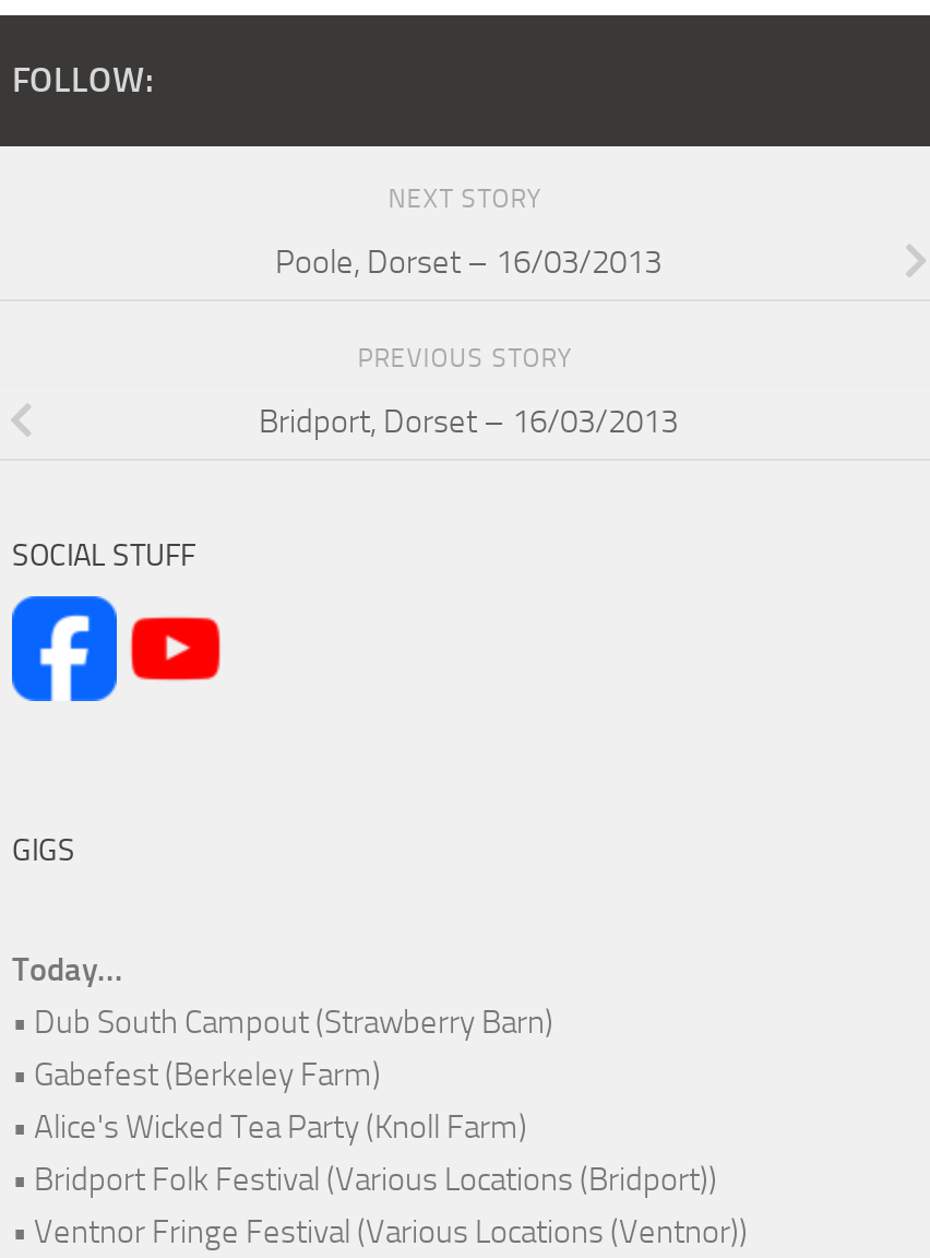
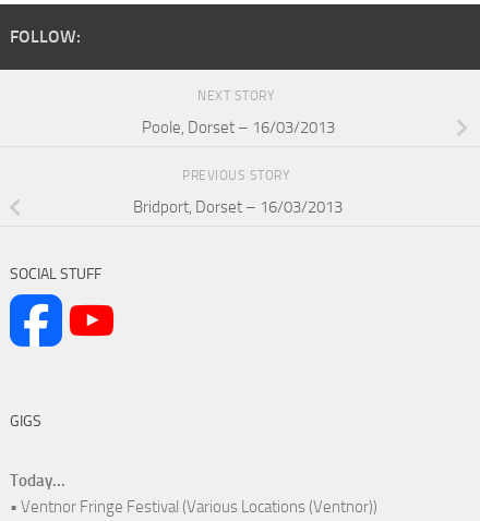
- • Dub South Campout (Strawberry Barn)
- • Gabefest (Berkeley Farm)
- • Alice's Wicked Tea Party (Knoll Farm)
- • Bridport Folk Festival (Various Locations (Bridport))
